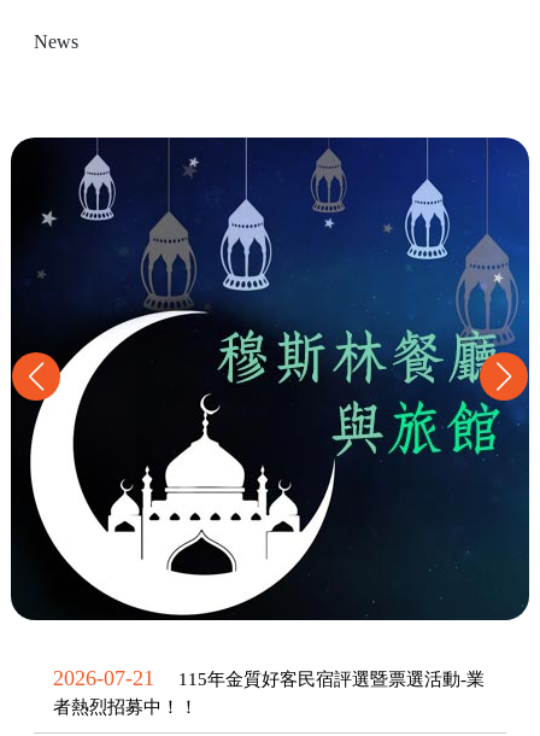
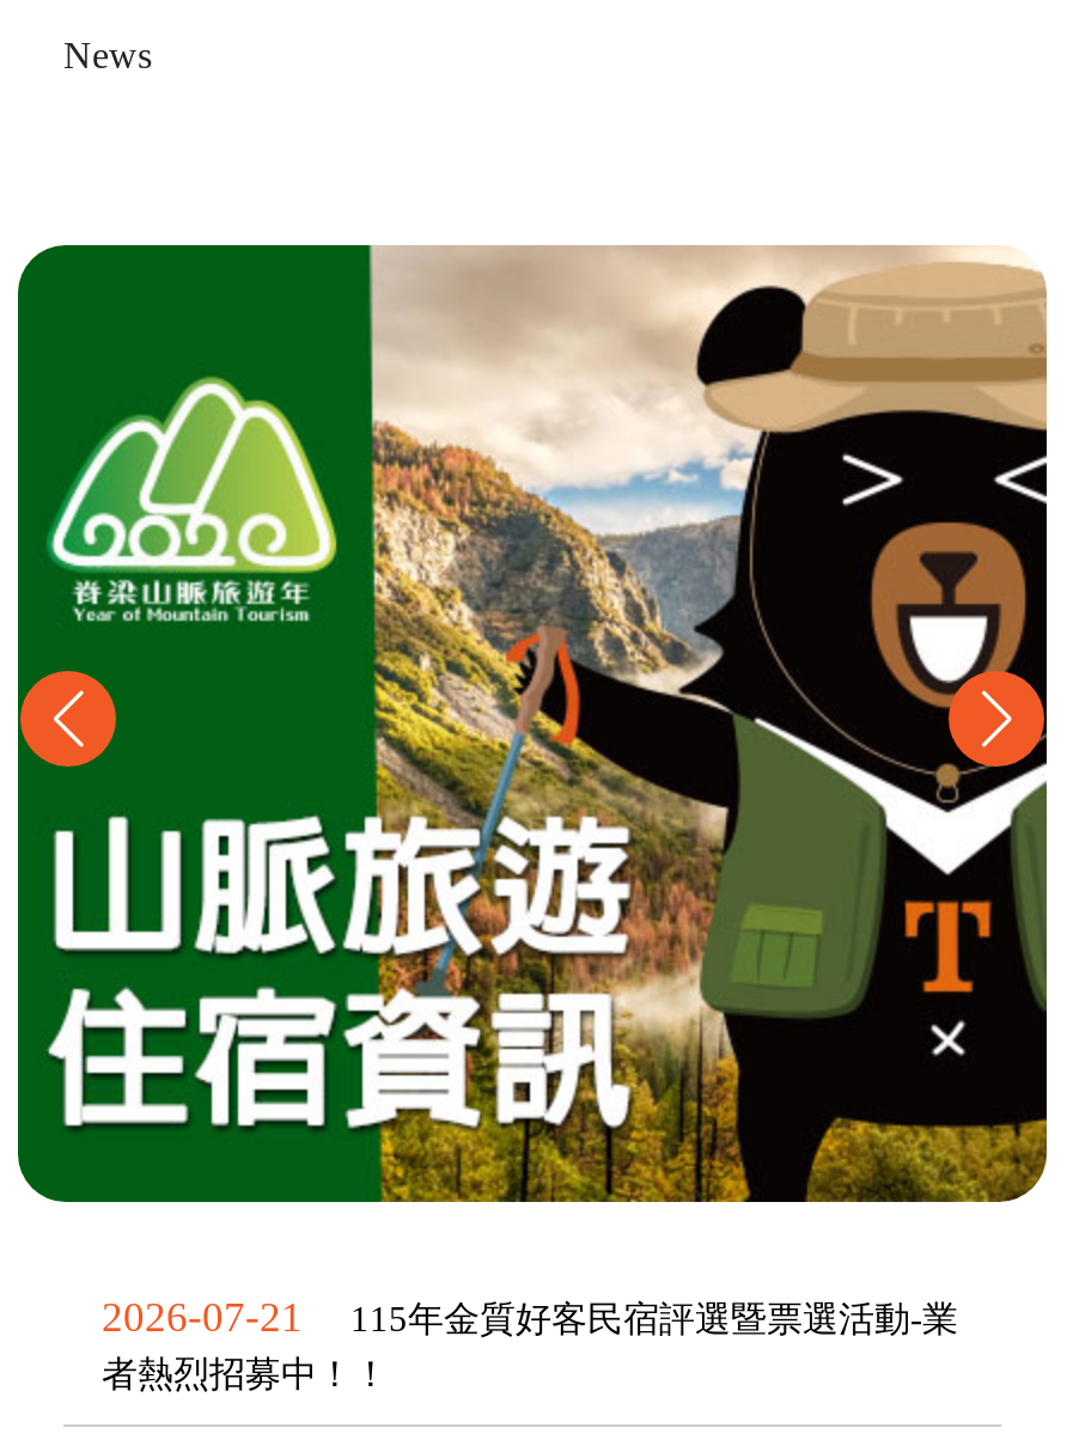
- [image]
+ [image]
